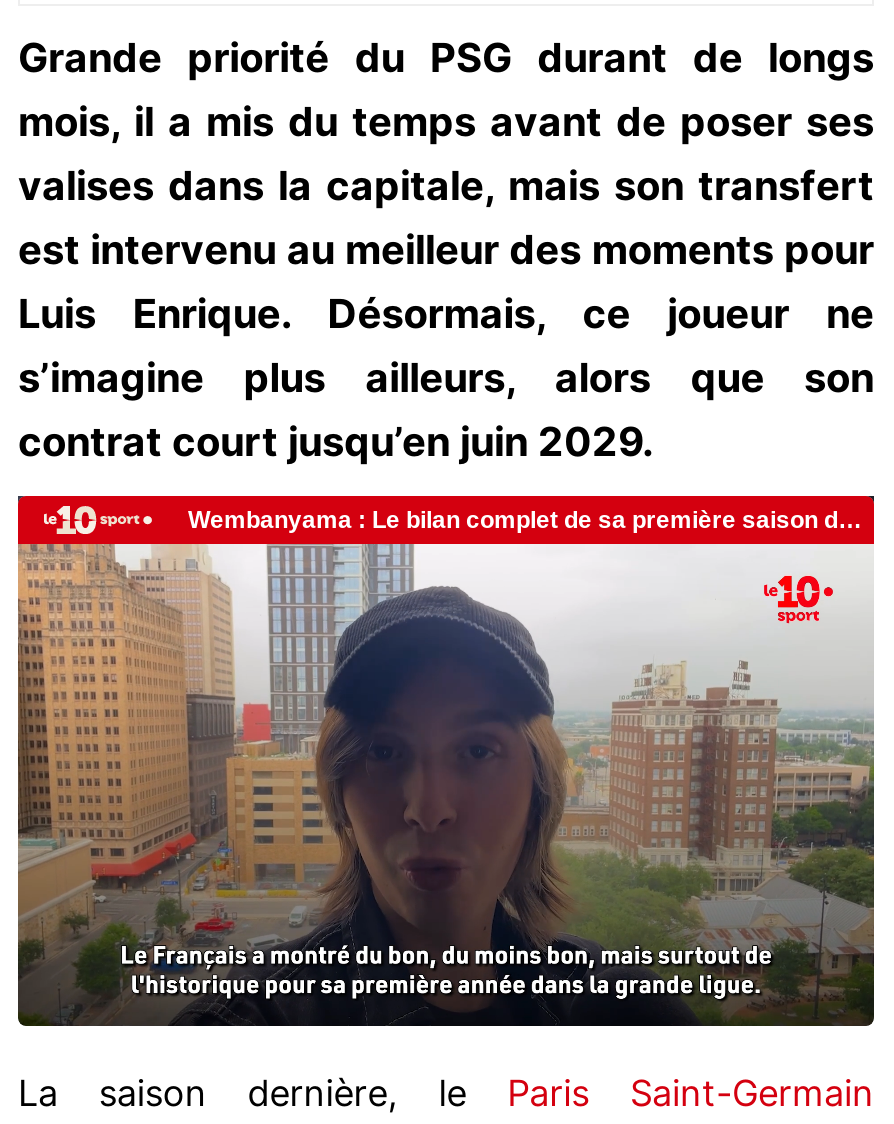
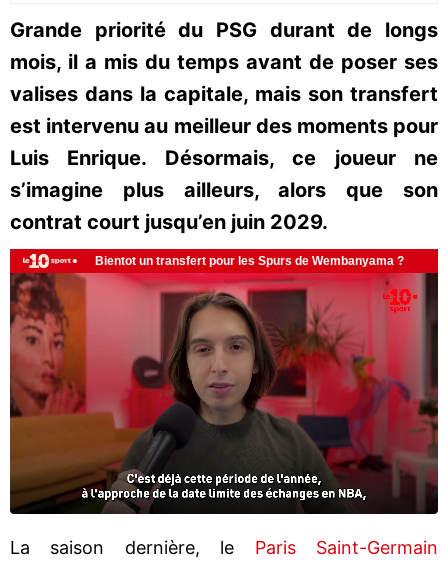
- [image]
+ [image]
